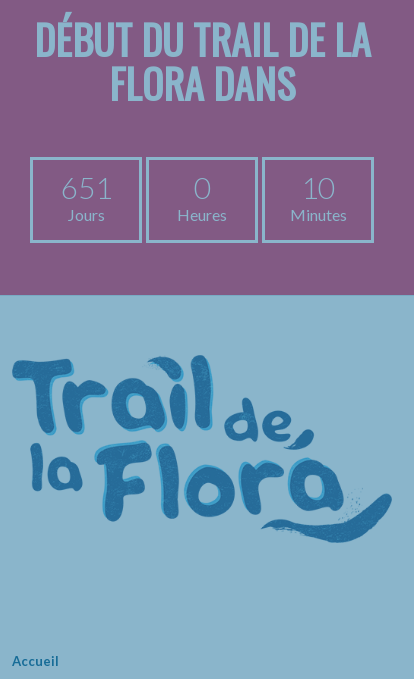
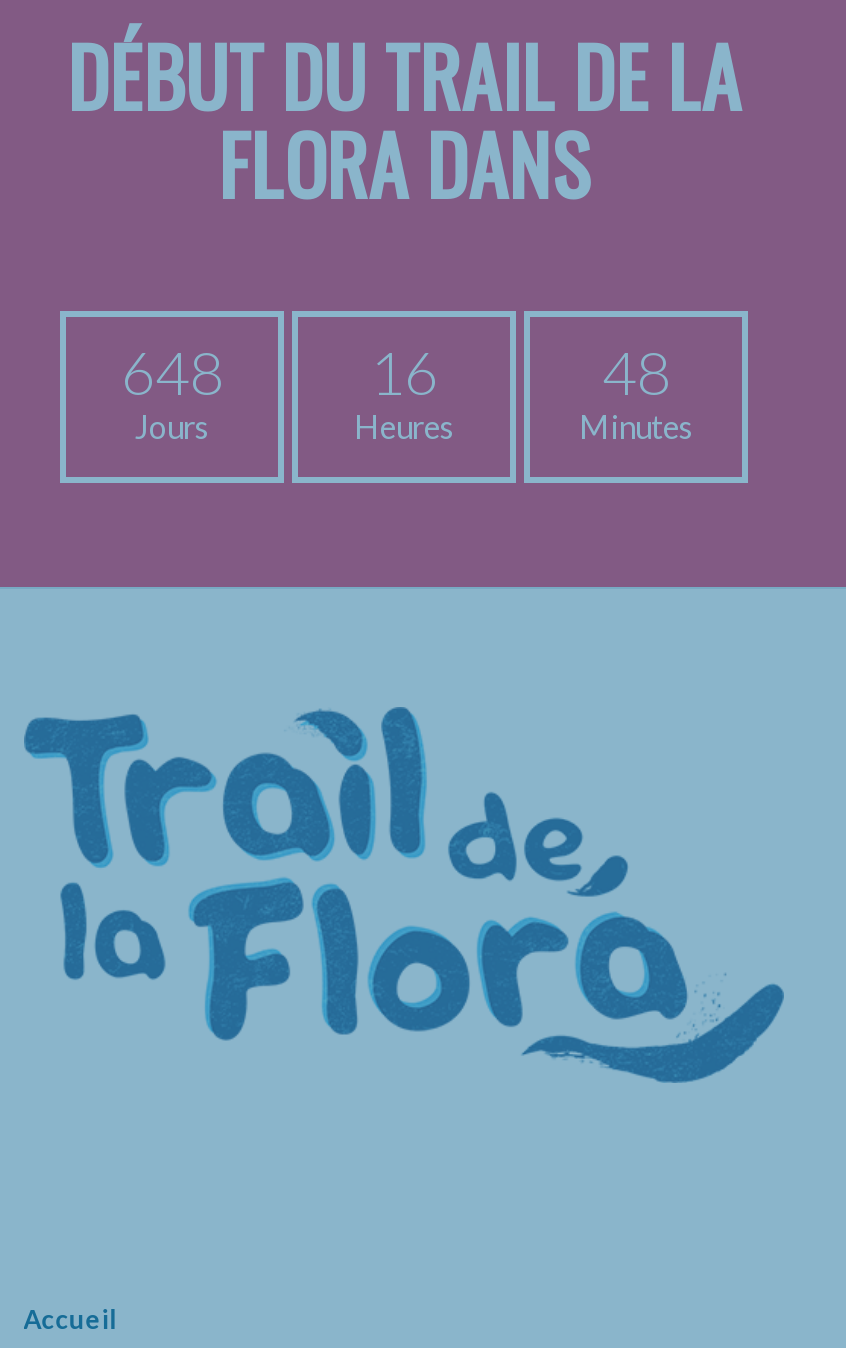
- 651
+ 648

- 0
+ 16

- 10
+ 48
